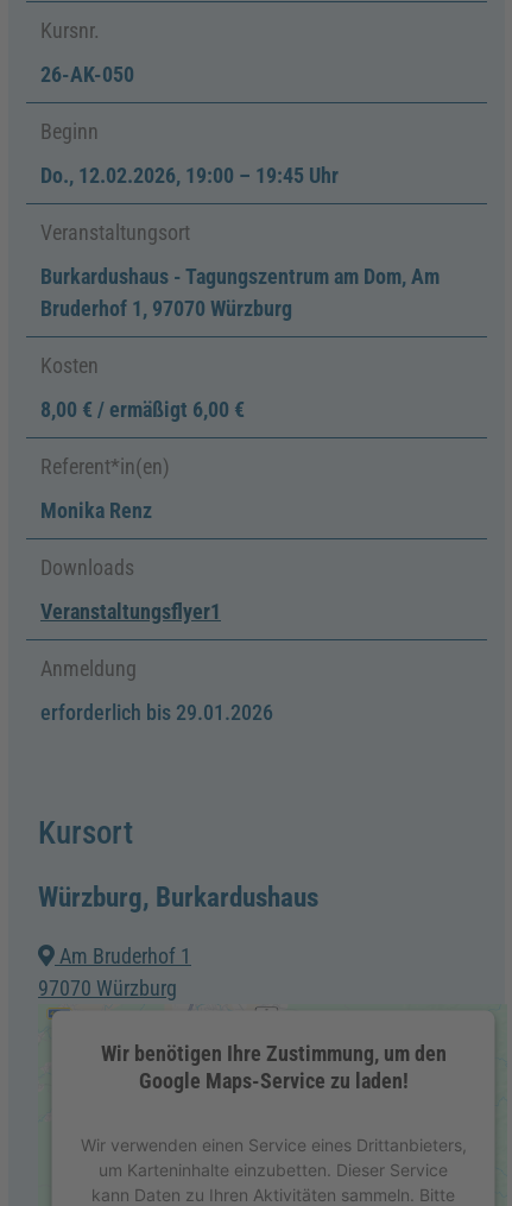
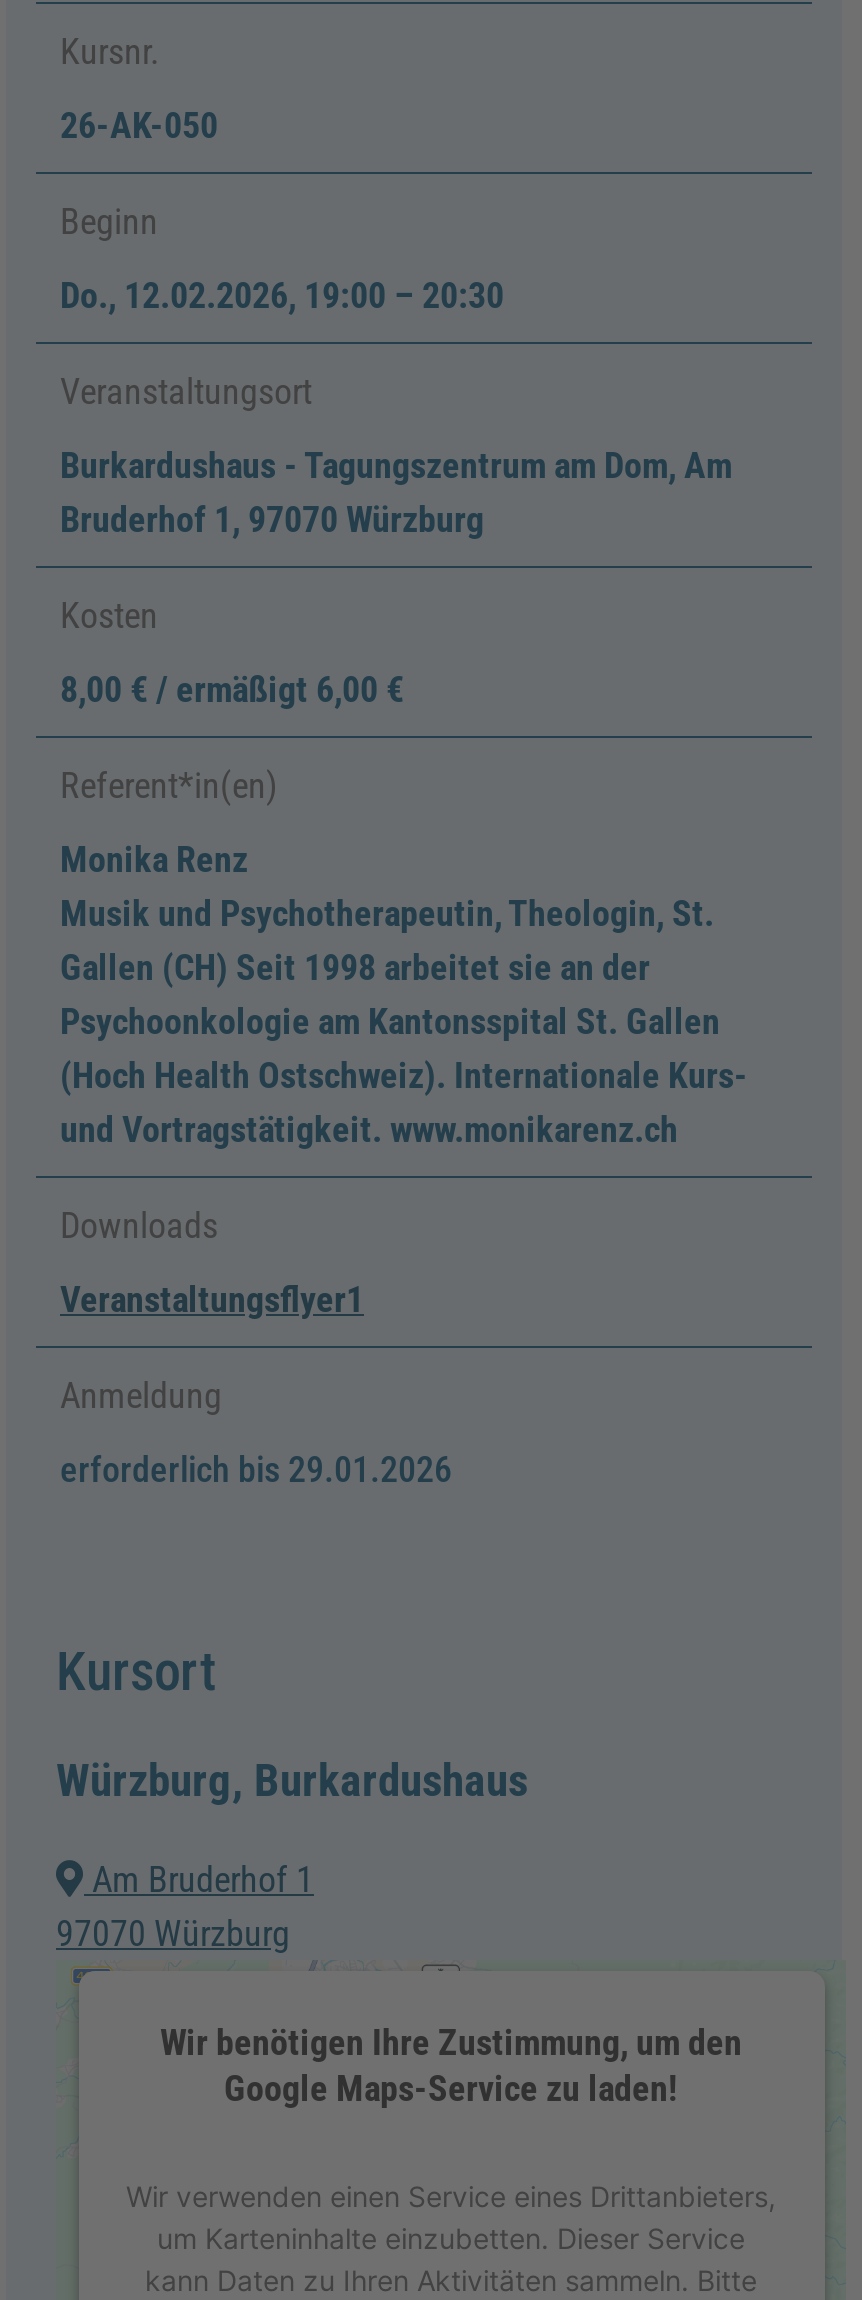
- Do., 12.02.2026, 19:00 – 19:45 Uhr
+ Do., 12.02.2026, 19:00 – 20:30

+ Musik und Psychotherapeutin, Theologin, St.
+ Gallen (CH) Seit 1998 arbeitet sie an der
+ Psychoonkologie am Kantonsspital St. Gallen
+ (Hoch Health Ostschweiz). Internationale Kurs-
+ und Vortragstätigkeit. www.monikarenz.ch
